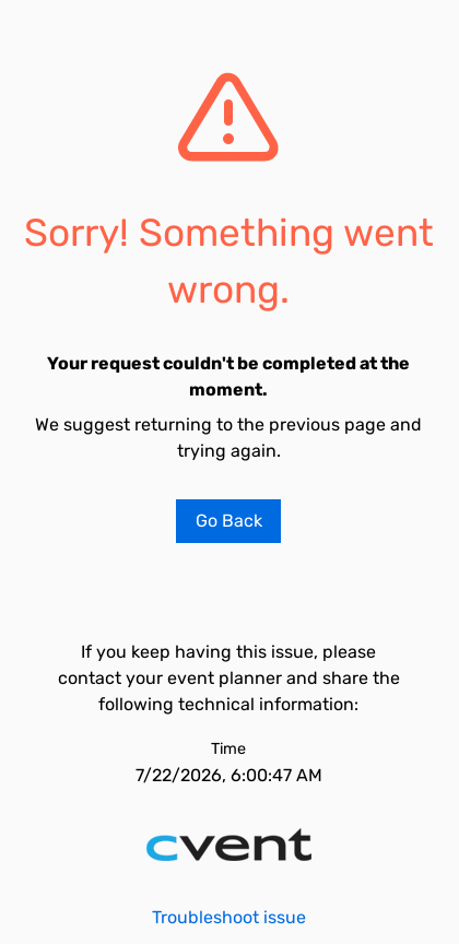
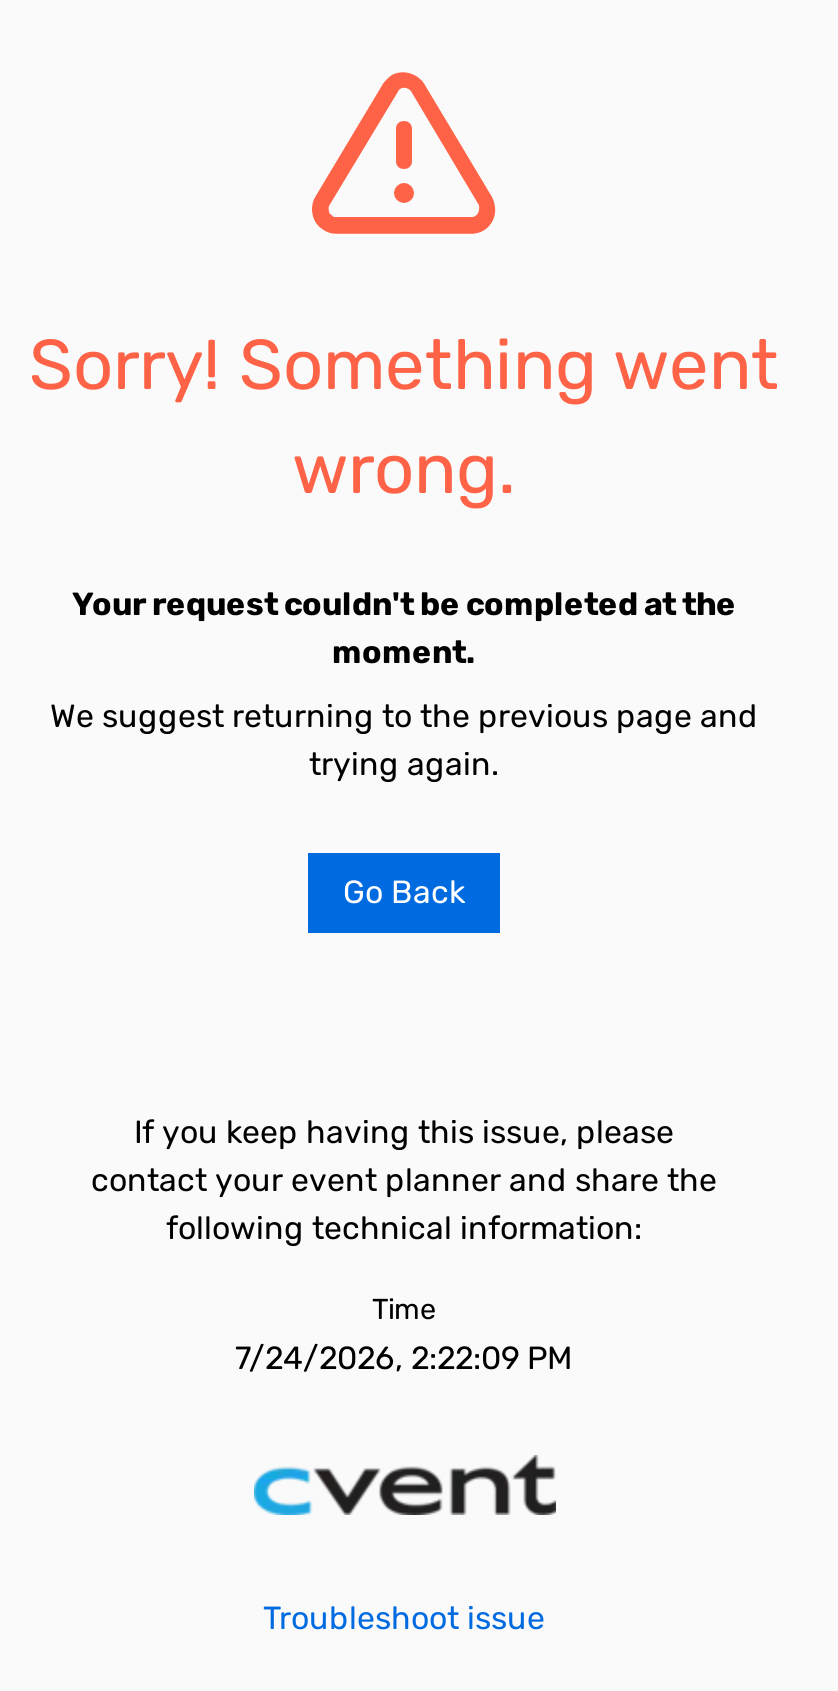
- 7/22/2026, 6:00:47 AM
+ 7/24/2026, 2:22:09 PM
